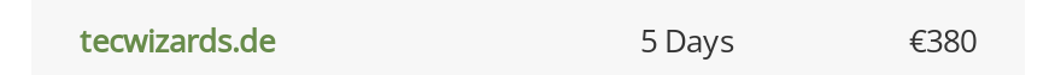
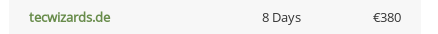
- 5 Days
+ 8 Days
